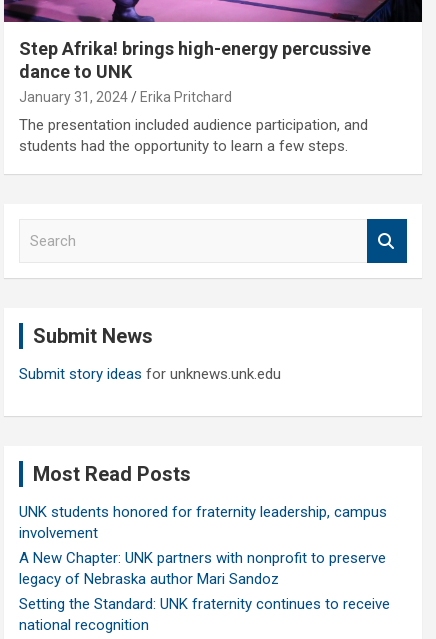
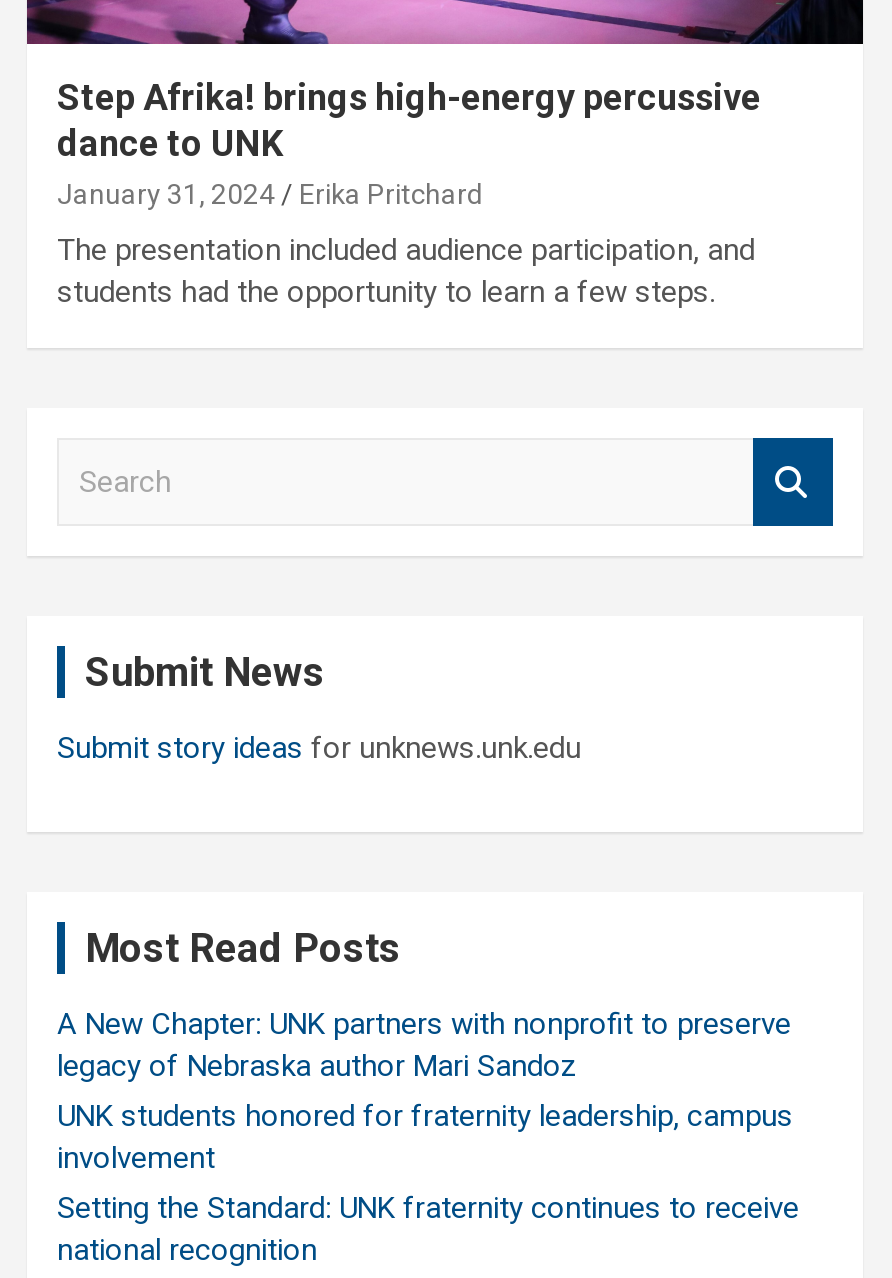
moved down: UNK students honored for fraternity leadership, campus | involvement

moved up: A New Chapter: UNK partners with nonprofit to preserve | legacy of Nebraska author Mari Sandoz
